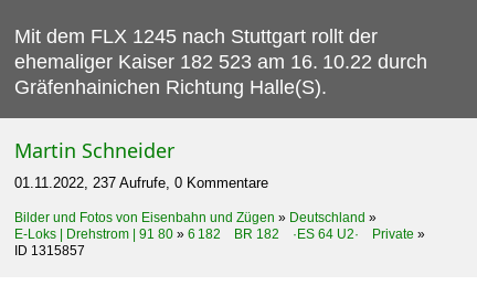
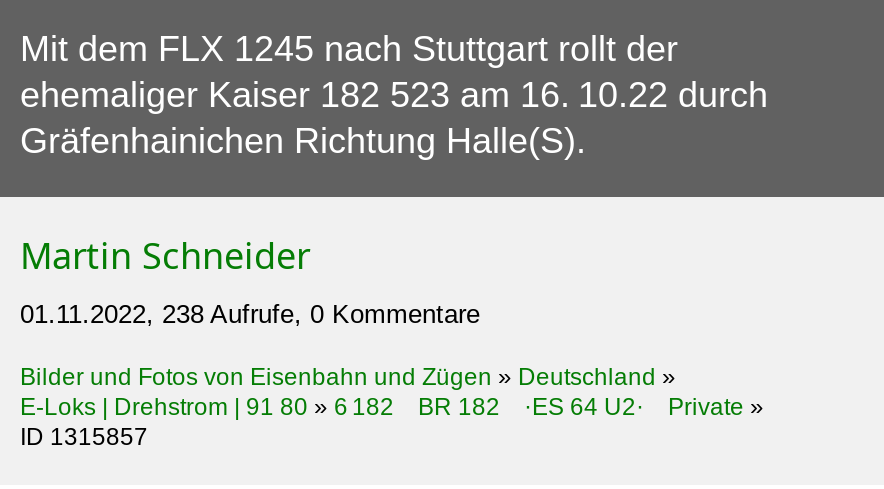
- 01.11.2022, 237 Aufrufe, 0 Kommentare
+ 01.11.2022, 238 Aufrufe, 0 Kommentare
